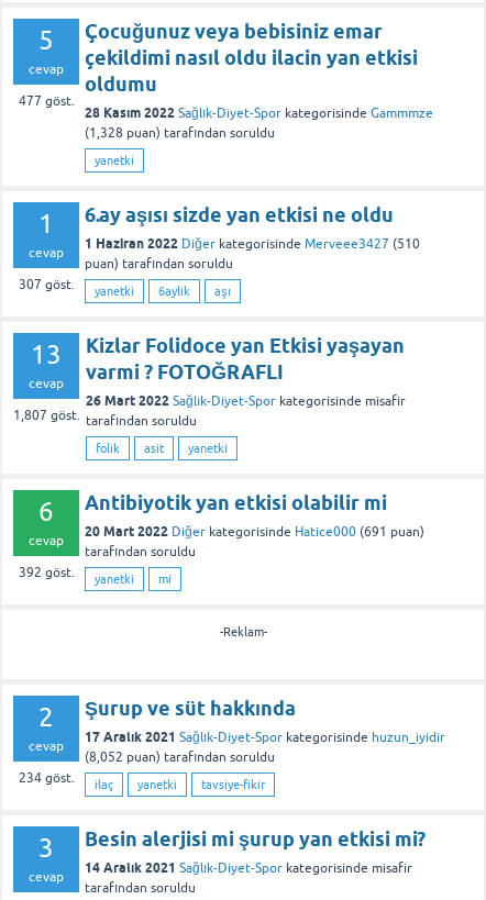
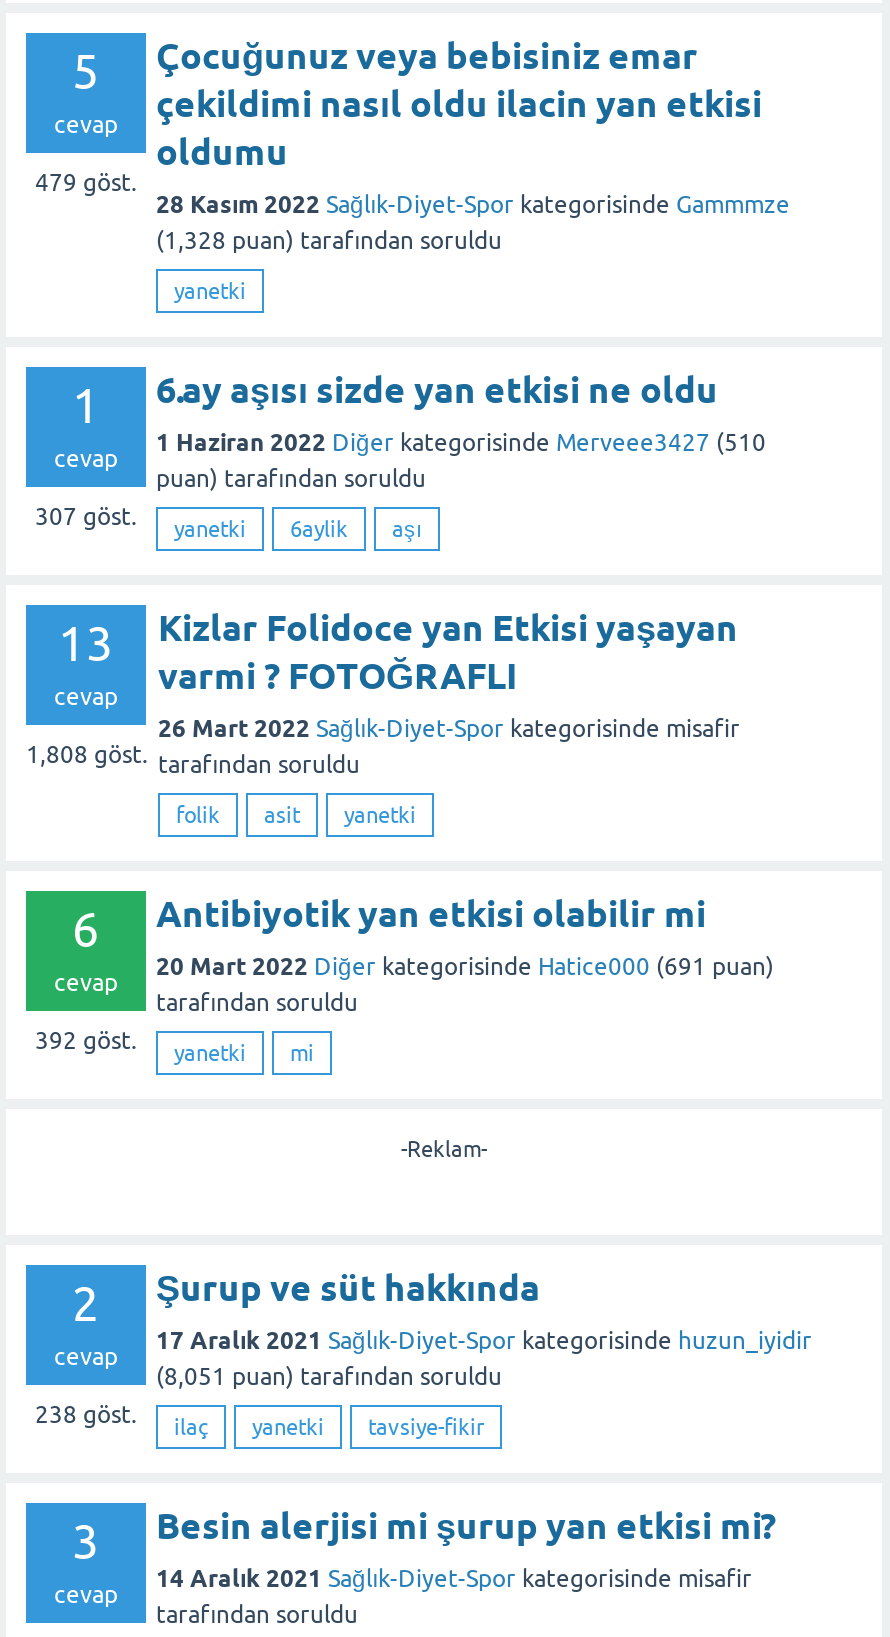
- 477 göst.
+ 479 göst.

- 1,807 göst. tarafından soruldu
+ 1,808 göst. tarafından soruldu

- (8,052 puan) tarafından soruldu
+ (8,051 puan) tarafından soruldu

- 234 göst. ilaç yanetki tavsiye-fikir
+ 238 göst. ilaç yanetki tavsiye-fikir
